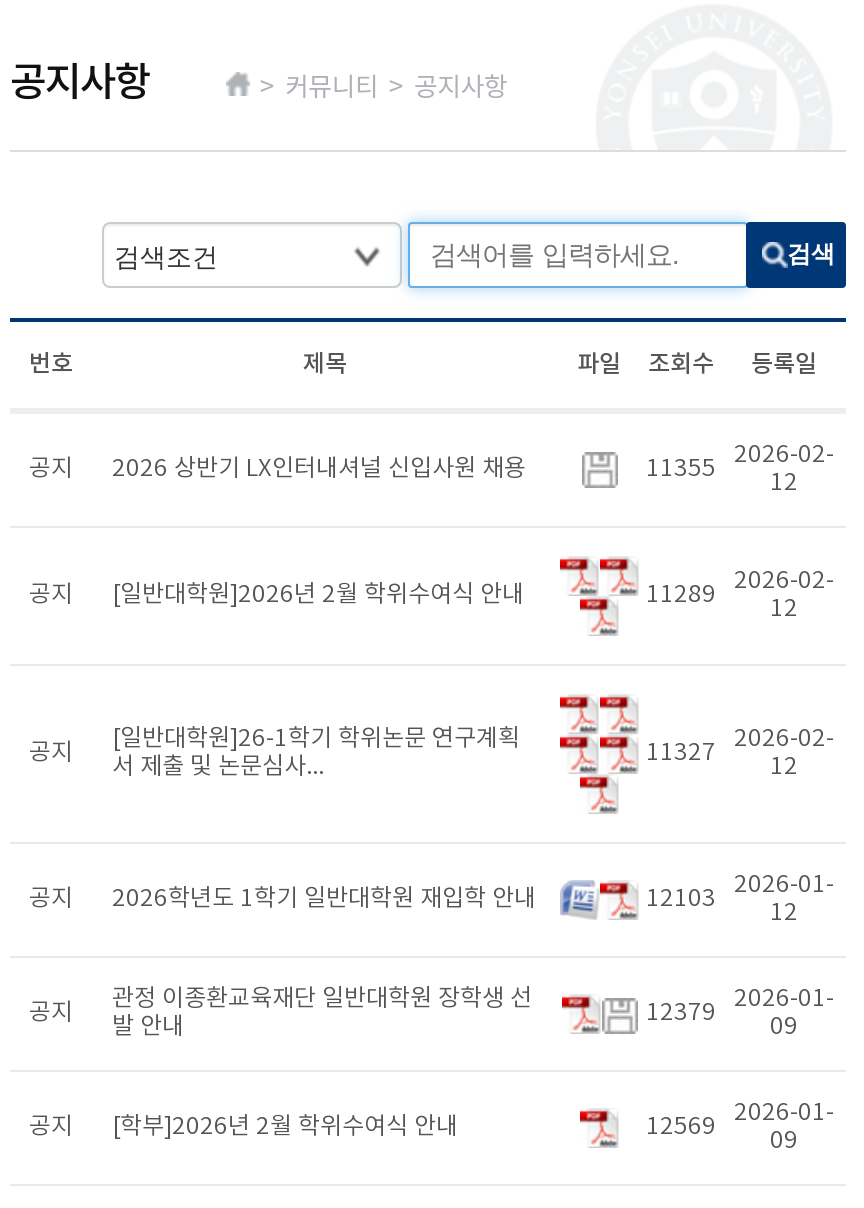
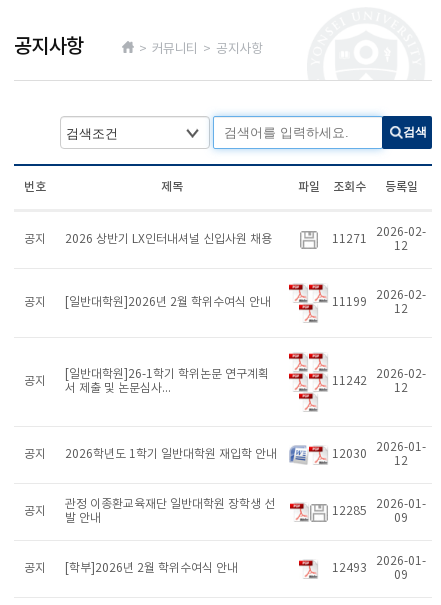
- 11355
+ 11271

- 11289
+ 11199

- 11327
+ 11242

- 12103
+ 12030

- 12379
+ 12285

- 12569
+ 12493
